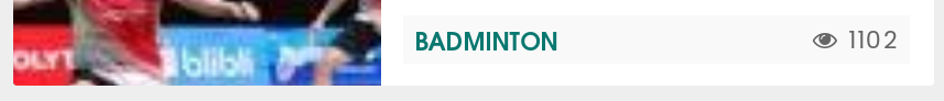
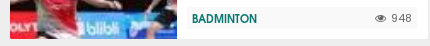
- 1102
+ 948
